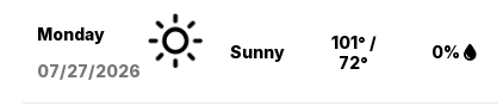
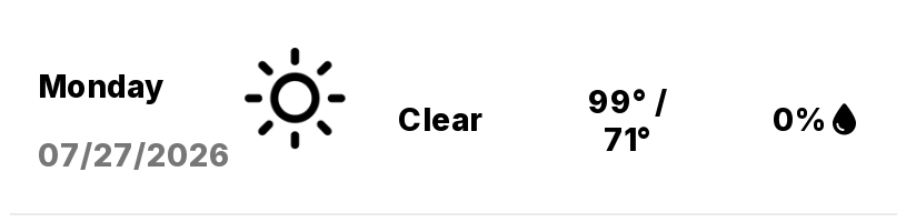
- Sunny
- 101° /
- 72°
+ Clear
+ 99° /
+ 71°
